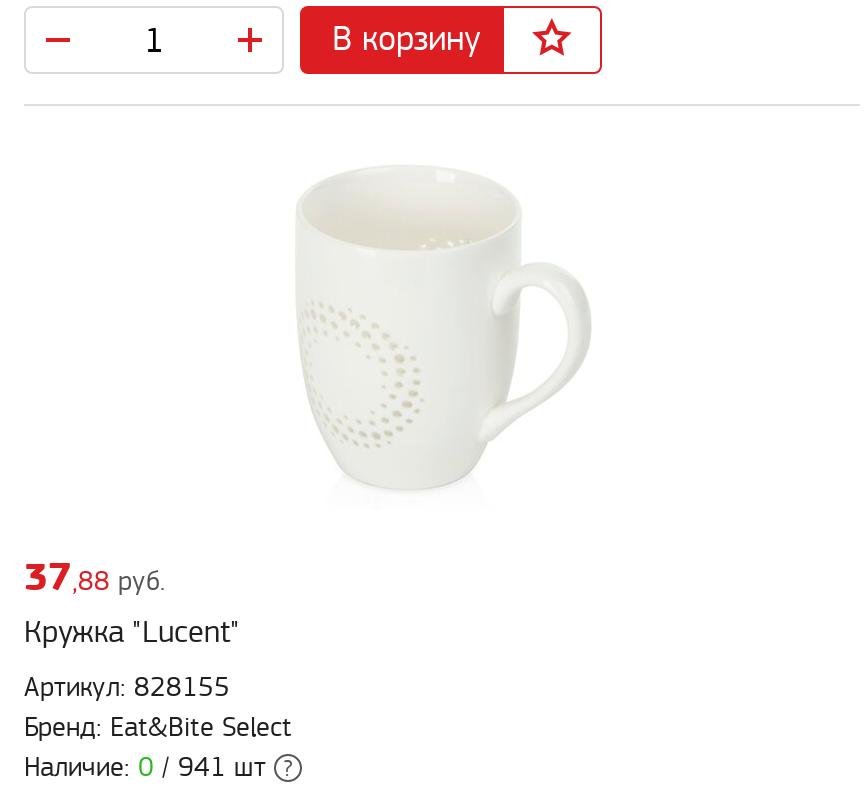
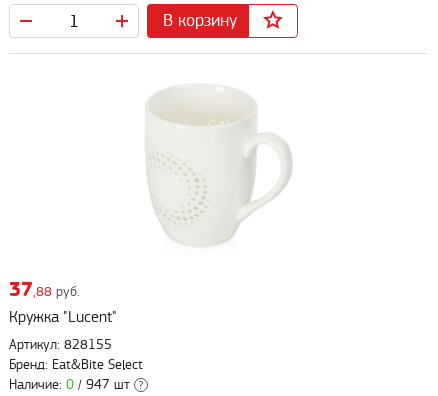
- Наличие: 0 / 941 шт
+ Наличие: 0 / 947 шт
